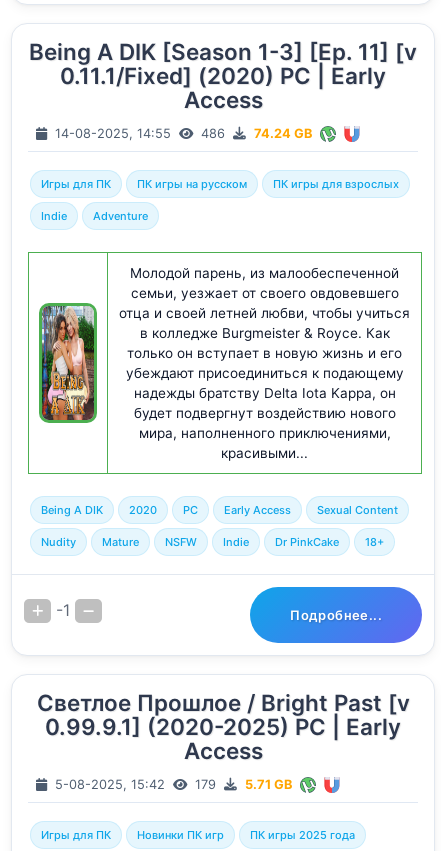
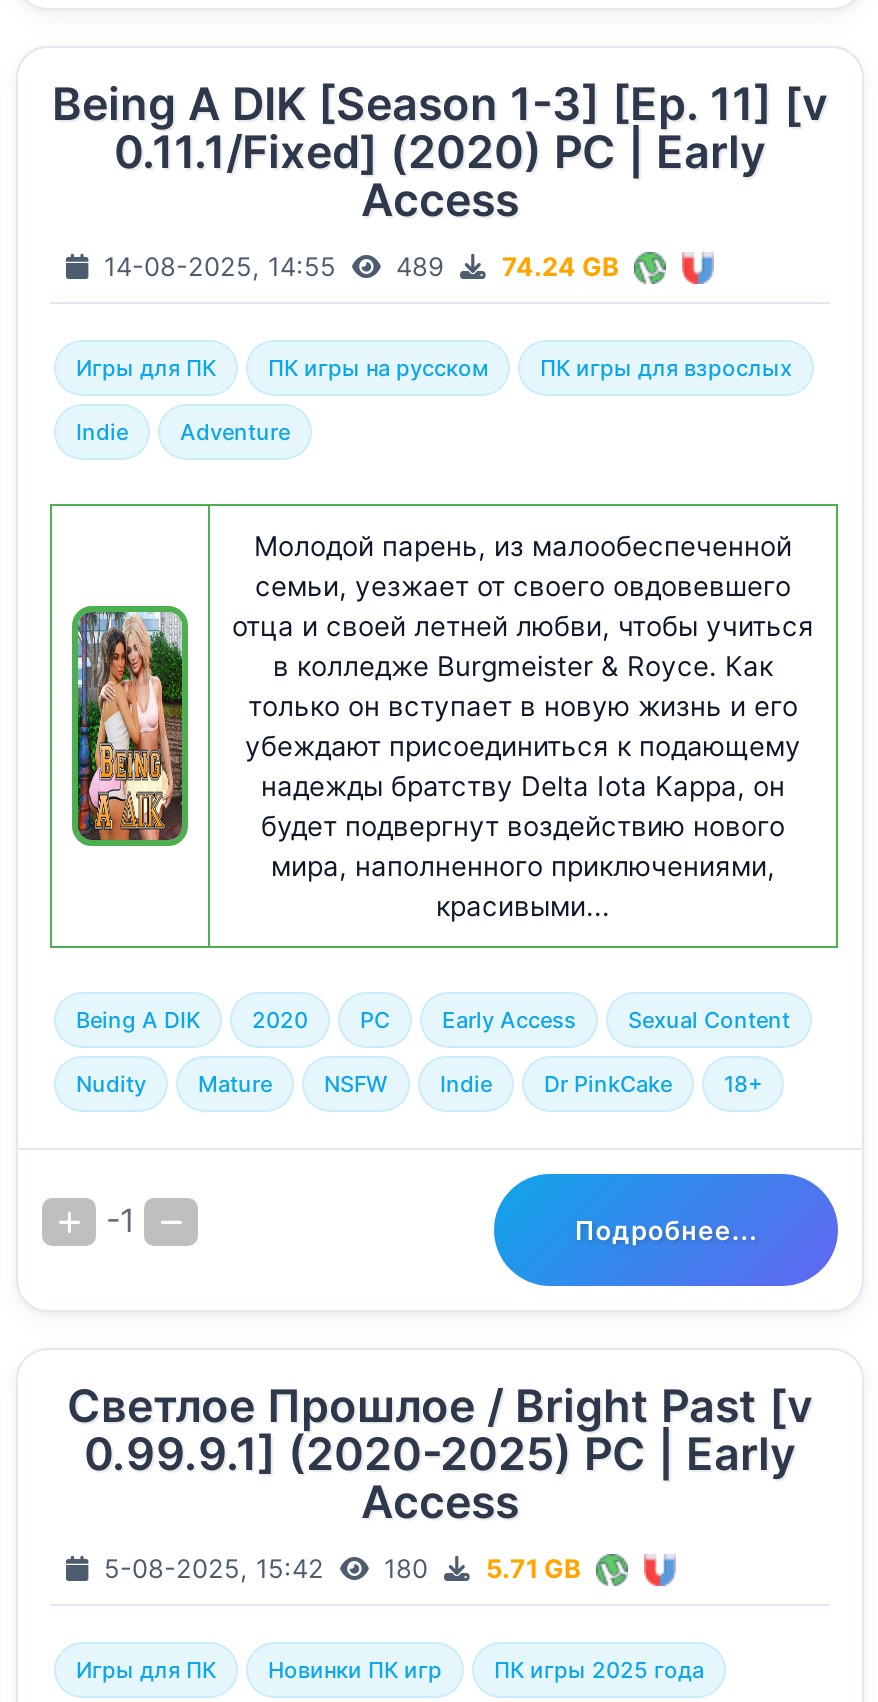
- 14-08-2025, 14:55 486 74.24 GB
+ 14-08-2025, 14:55 489 74.24 GB

- 5-08-2025, 15:42 179 5.71 GB
+ 5-08-2025, 15:42 180 5.71 GB
